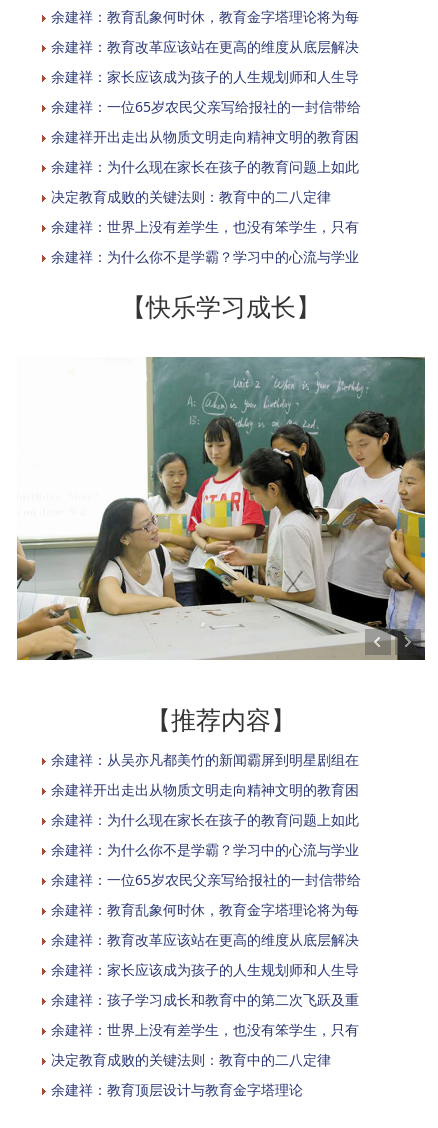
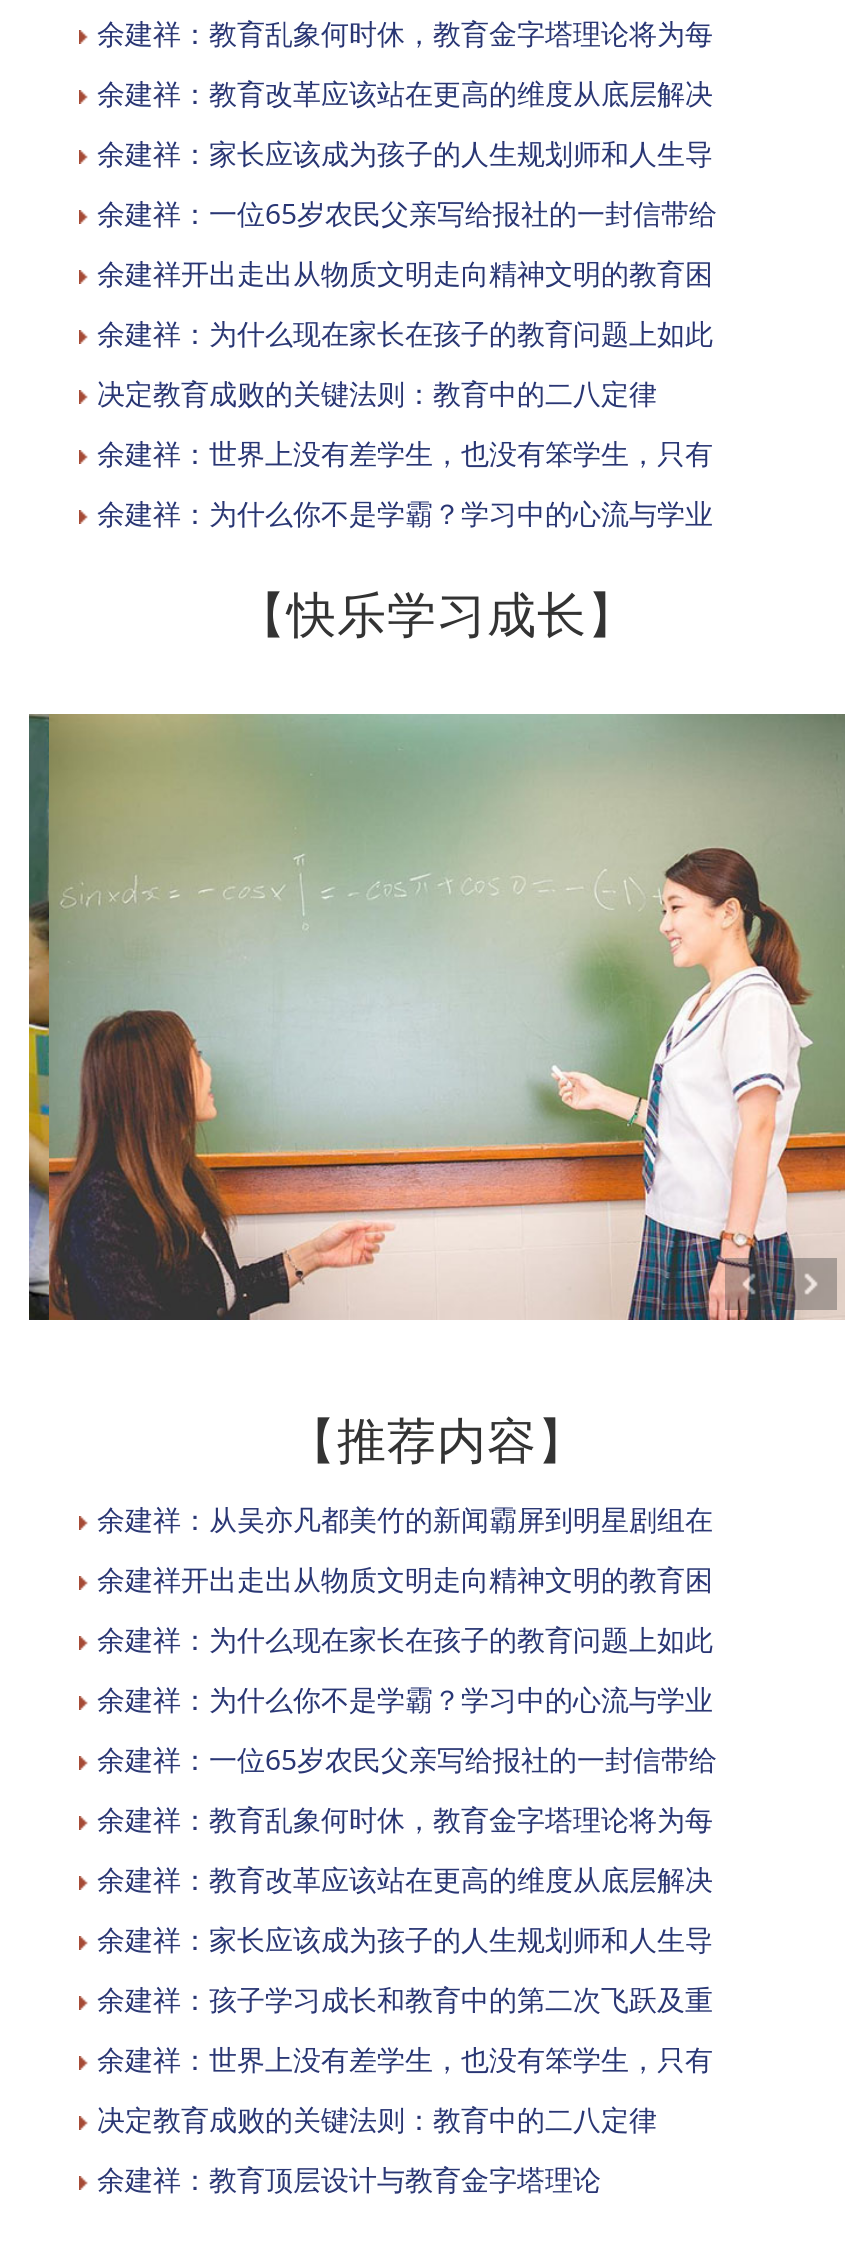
- [image]
+ [image]
